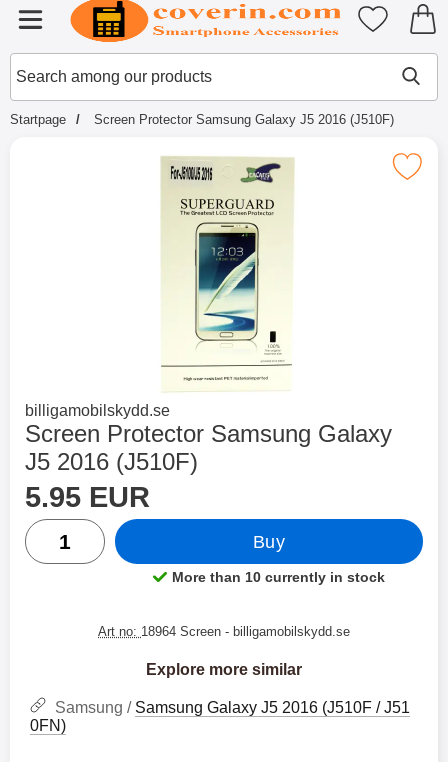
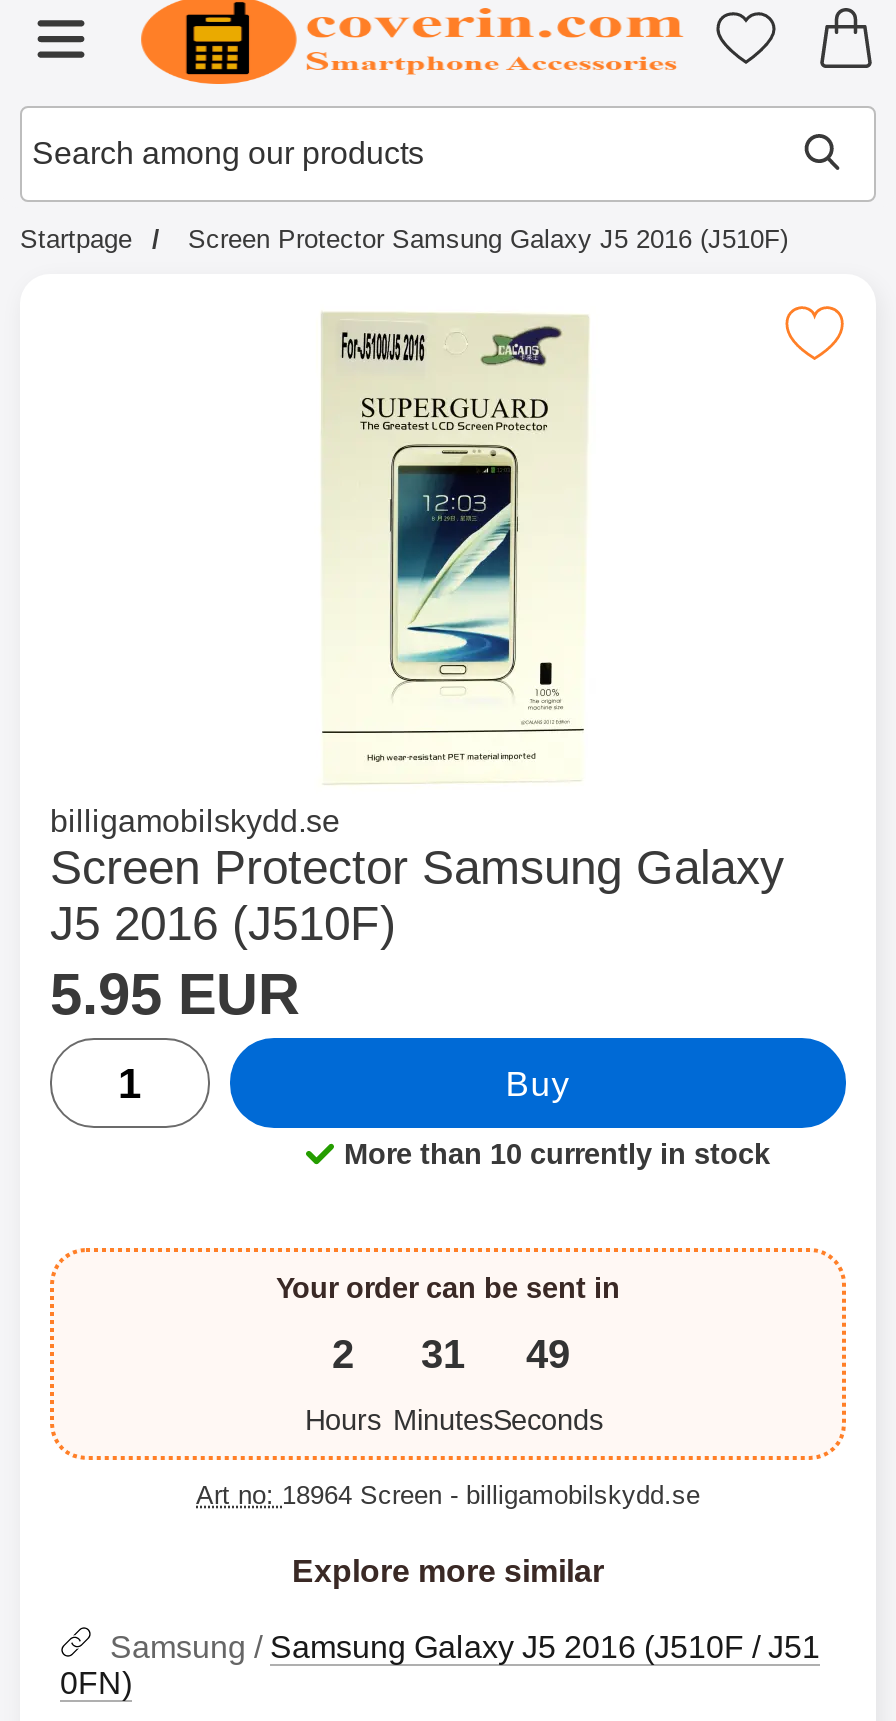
+ [image]
+ Your order can be sent in
+ 2
+ Hours

+ 31
+ Minutes

+ 49
+ Seconds
